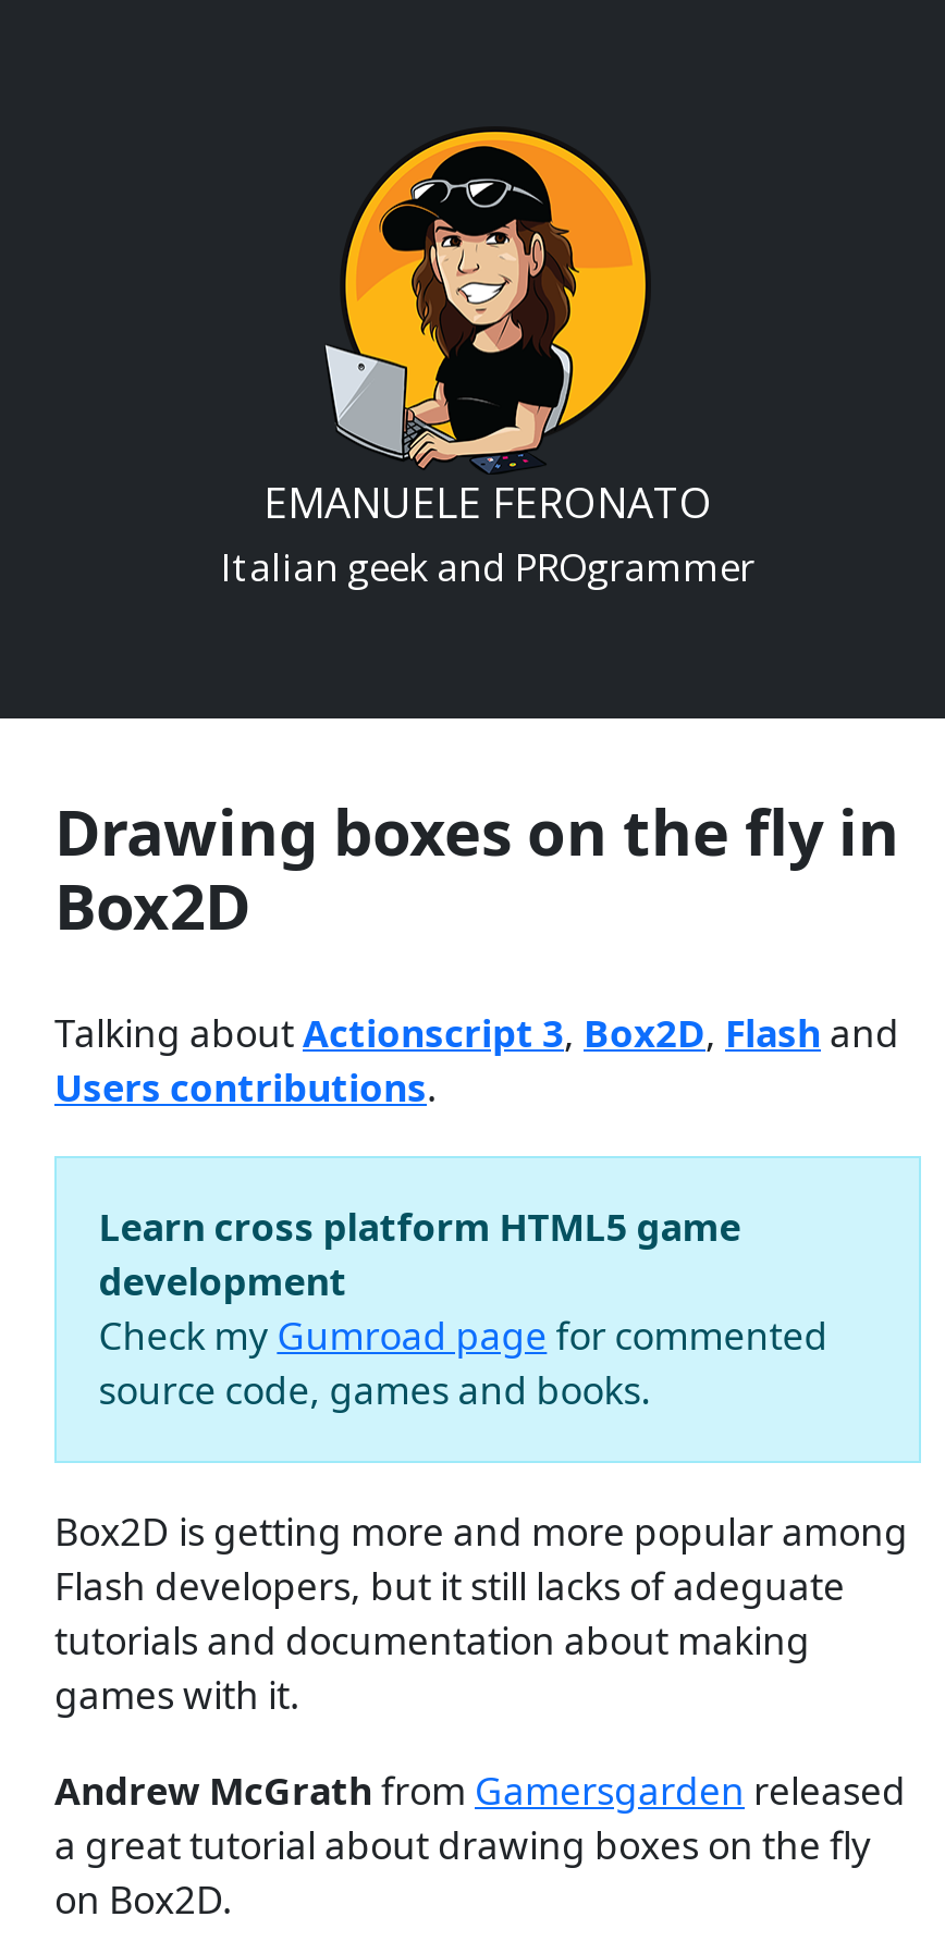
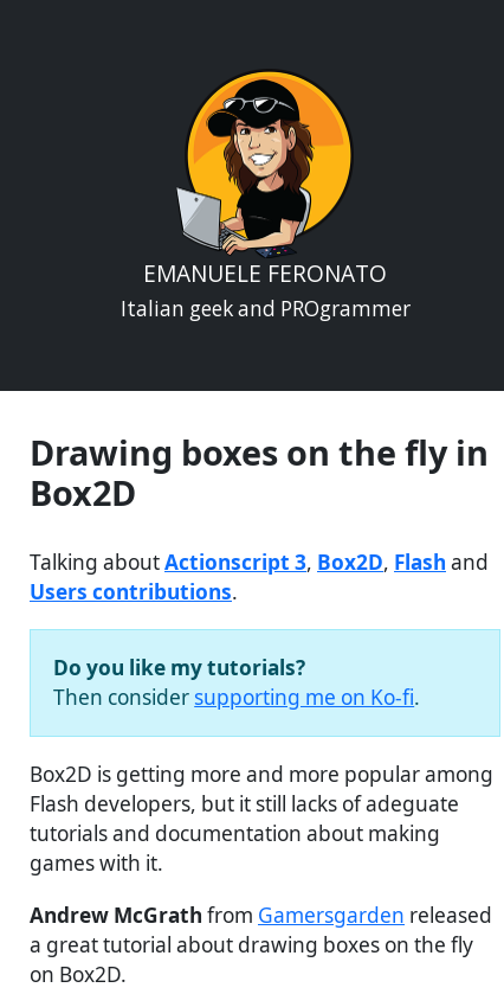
- Learn cross platform HTML5 game
- development
- Check my Gumroad page for commented
- source code, games and books.
+ Do you like my tutorials?
+ Then consider supporting me on Ko-fi.
